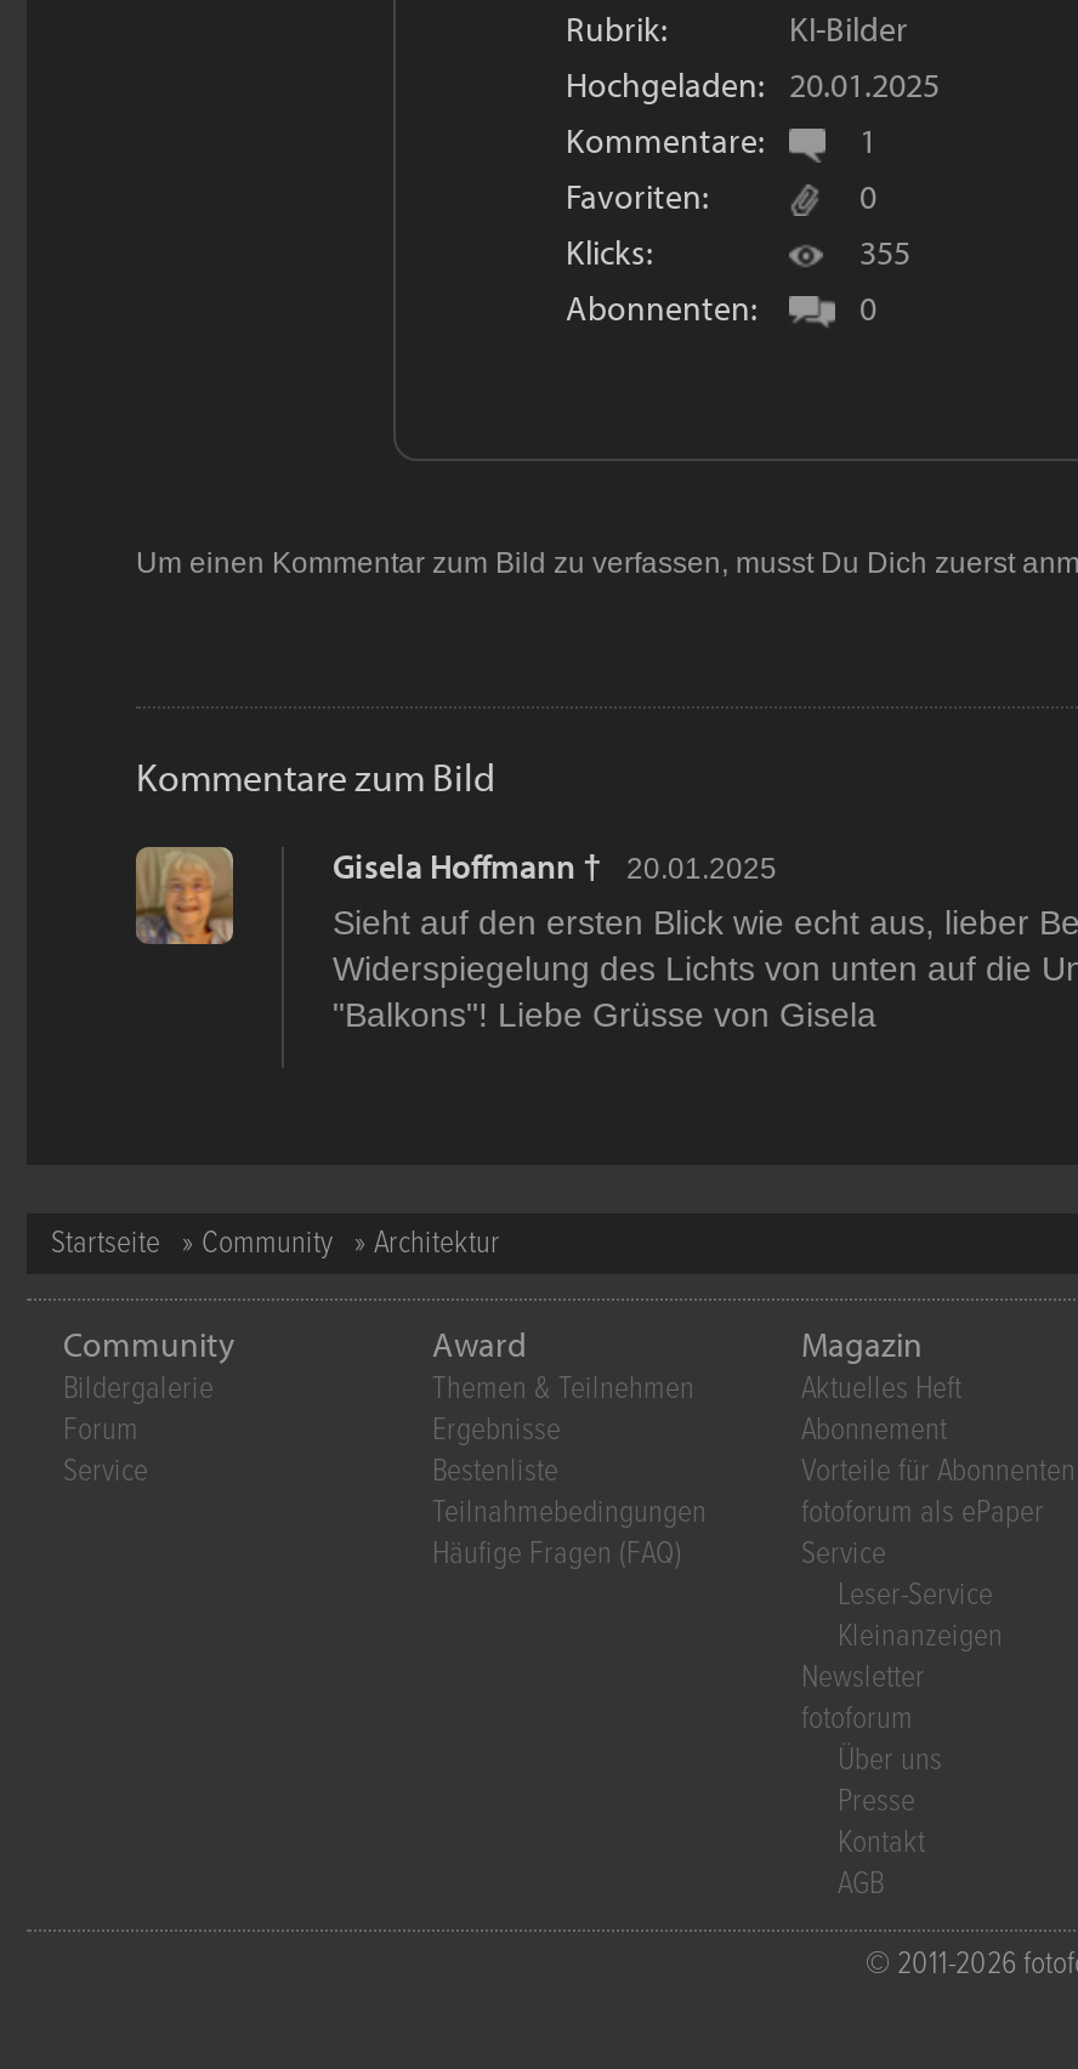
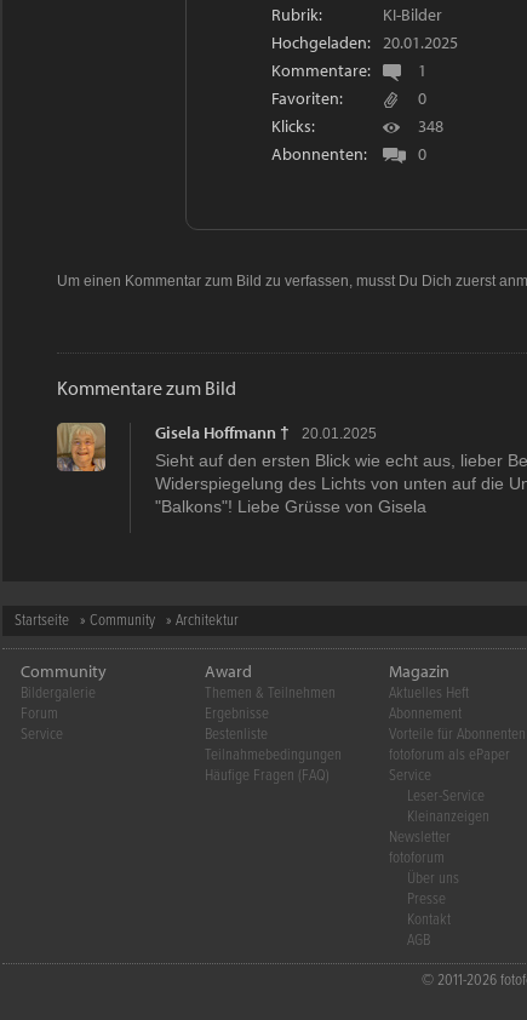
- 355
+ 348
